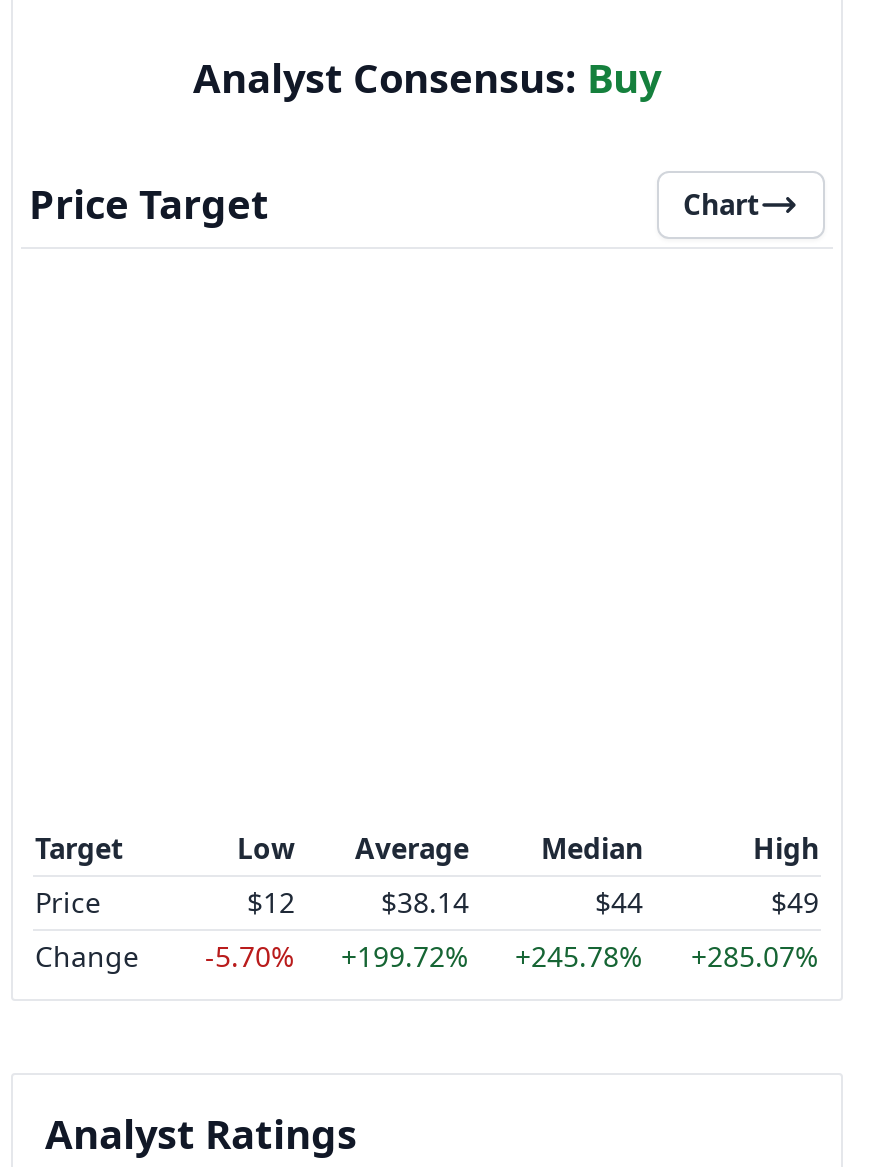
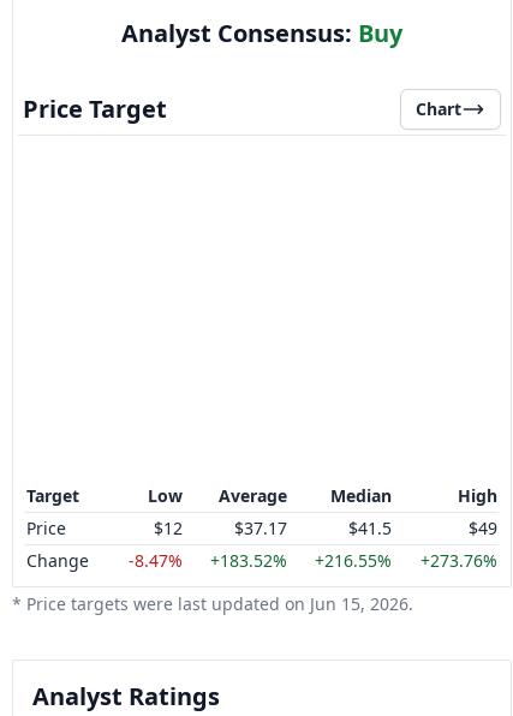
- $38.14
+ $37.17

- $44
+ $41.5

- -5.70%
- +199.72%
- +245.78%
- +285.07%
+ -8.47%
+ +183.52%
+ +216.55%
+ +273.76%
+ * Price targets were last updated on Jun 15, 2026.
